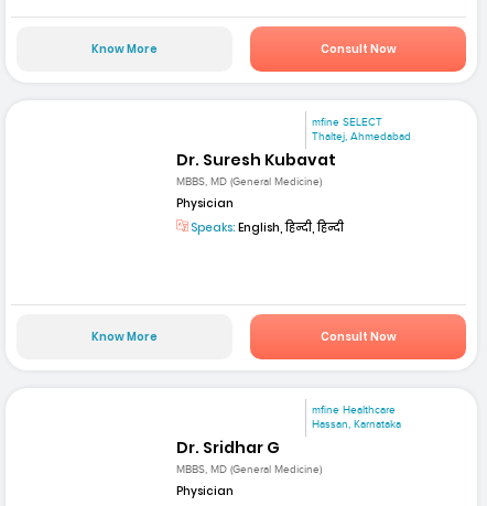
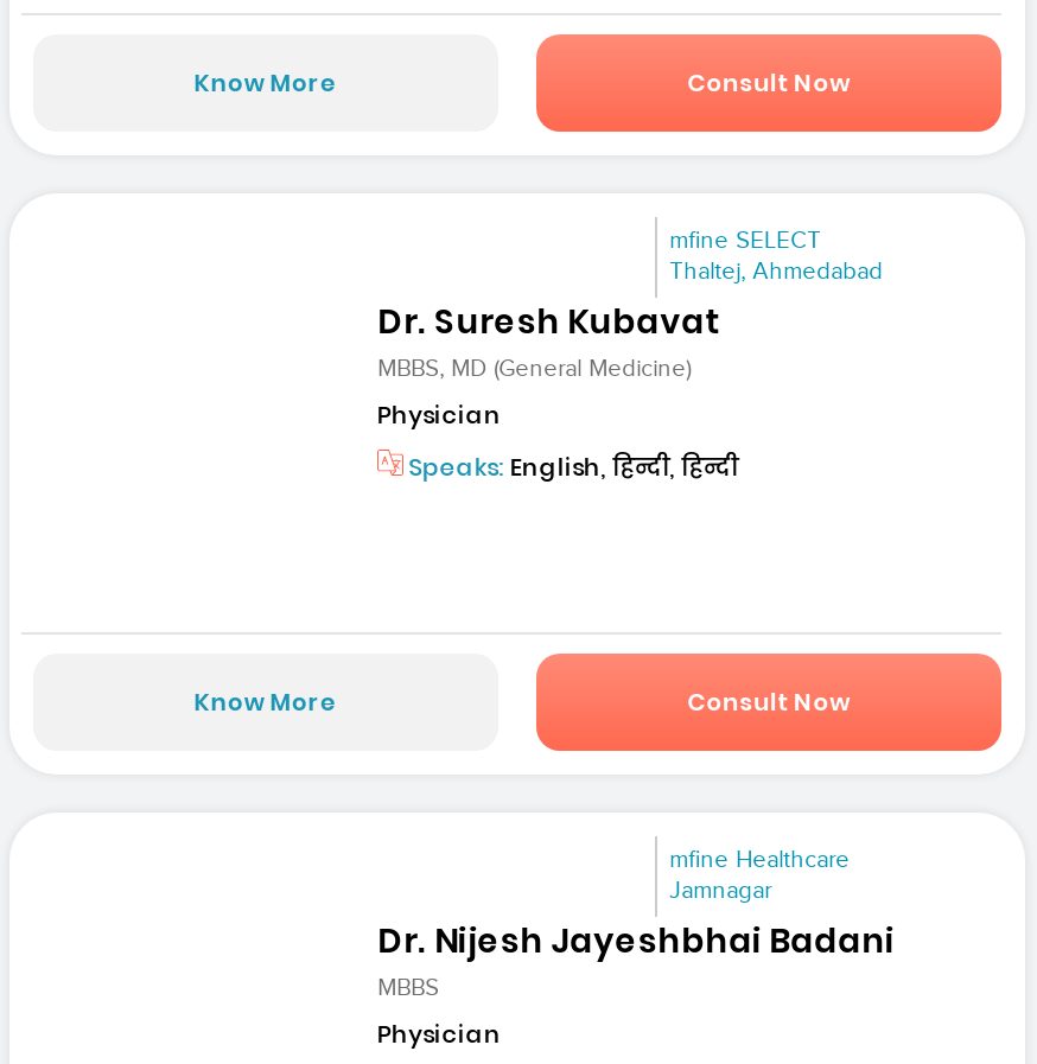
- Hassan, Karnataka
- Dr. Sridhar G
- MBBS, MD (General Medicine)
+ Jamnagar
+ Dr. Nijesh Jayeshbhai Badani
+ MBBS
